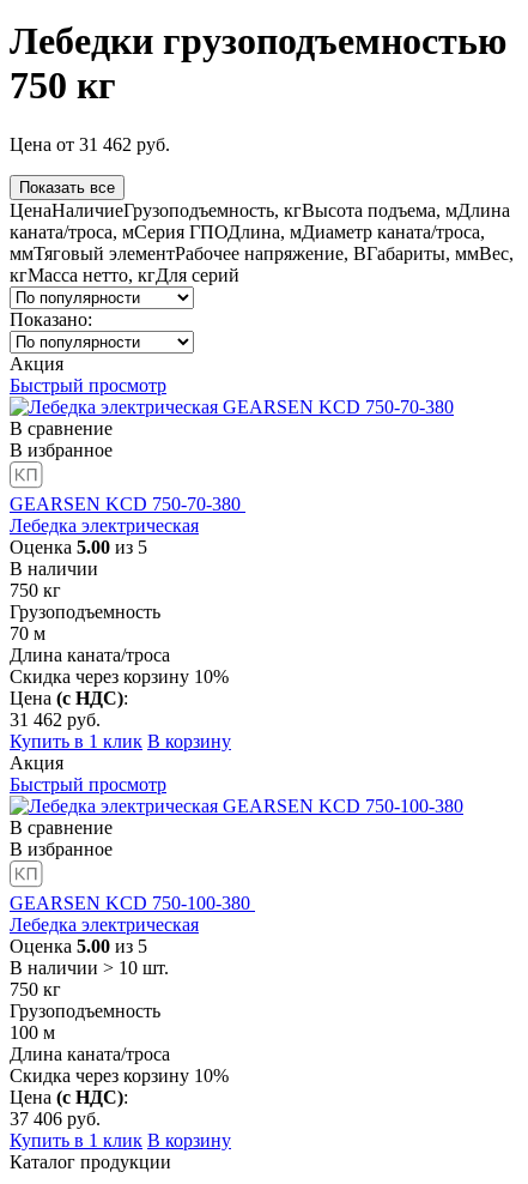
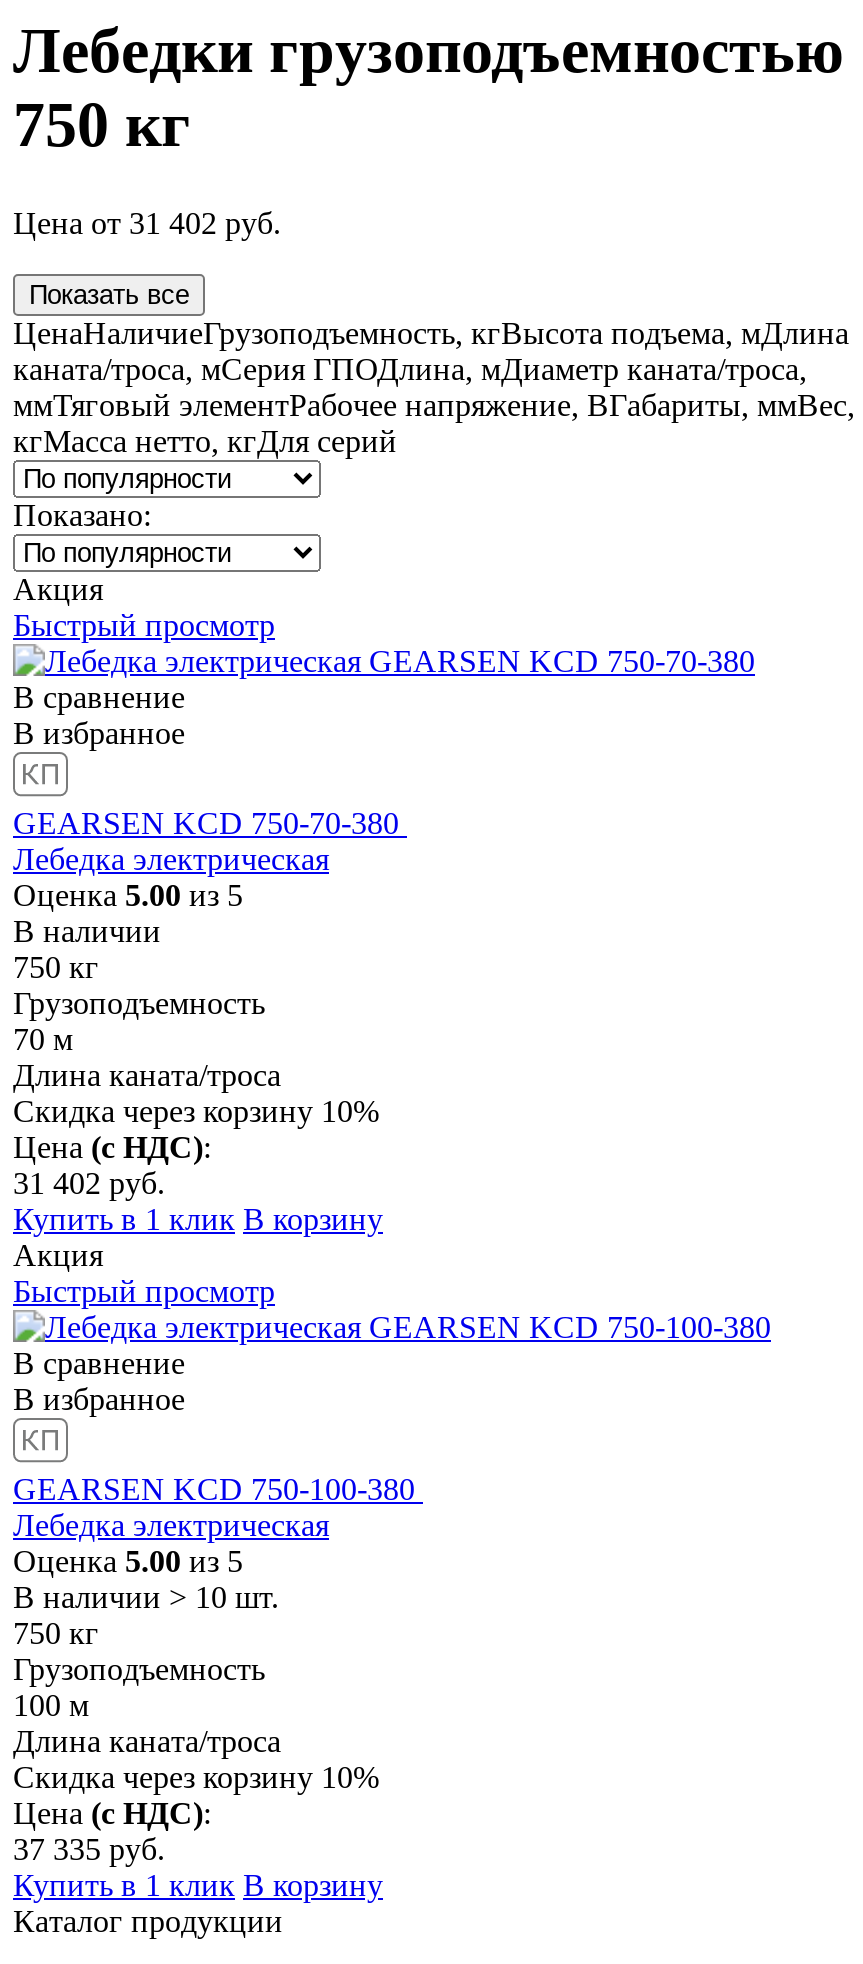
- Цена от 31 462 руб.
+ Цена от 31 402 руб.

- 31 462 руб.
+ 31 402 руб.

- 37 406 руб.
+ 37 335 руб.
